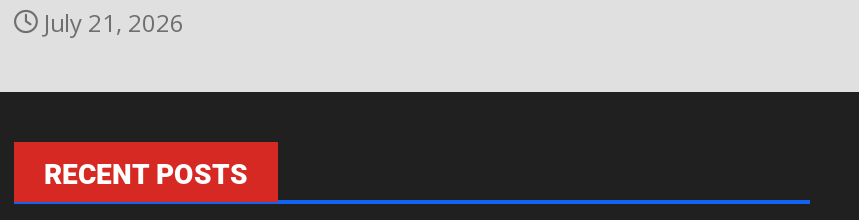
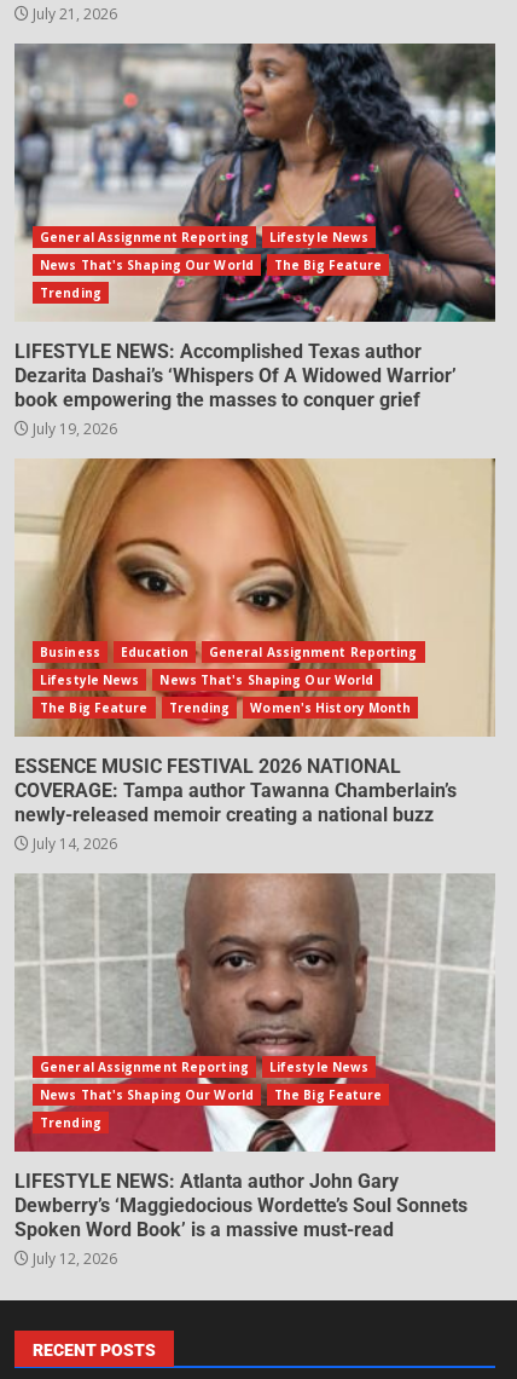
+ [image]
+ General Assignment Reporting
+ Lifestyle News
+ News That's Shaping Our World
+ The Big Feature
+ Trending
+ LIFESTYLE NEWS: Accomplished Texas author
+ Dezarita Dashai’s ‘Whispers Of A Widowed Warrior’
+ book empowering the masses to conquer grief
+ July 19, 2026

+ [image]
+ General Assignment Reporting
+ Lifestyle News
+ News That's Shaping Our World
+ The Big Feature
+ Trending
+ LIFESTYLE NEWS: Atlanta author John Gary
+ Dewberry’s ‘Maggiedocious Wordette’s Soul Sonnets
+ Spoken Word Book’ is a massive must-read
+ July 12, 2026

+ [image]
+ Business
+ Education
+ General Assignment Reporting
+ Lifestyle News
+ News That's Shaping Our World
+ The Big Feature
+ Trending
+ Women's History Month
+ ESSENCE MUSIC FESTIVAL 2026 NATIONAL
+ COVERAGE: Tampa author Tawanna Chamberlain’s
+ newly-released memoir creating a national buzz
+ July 14, 2026
